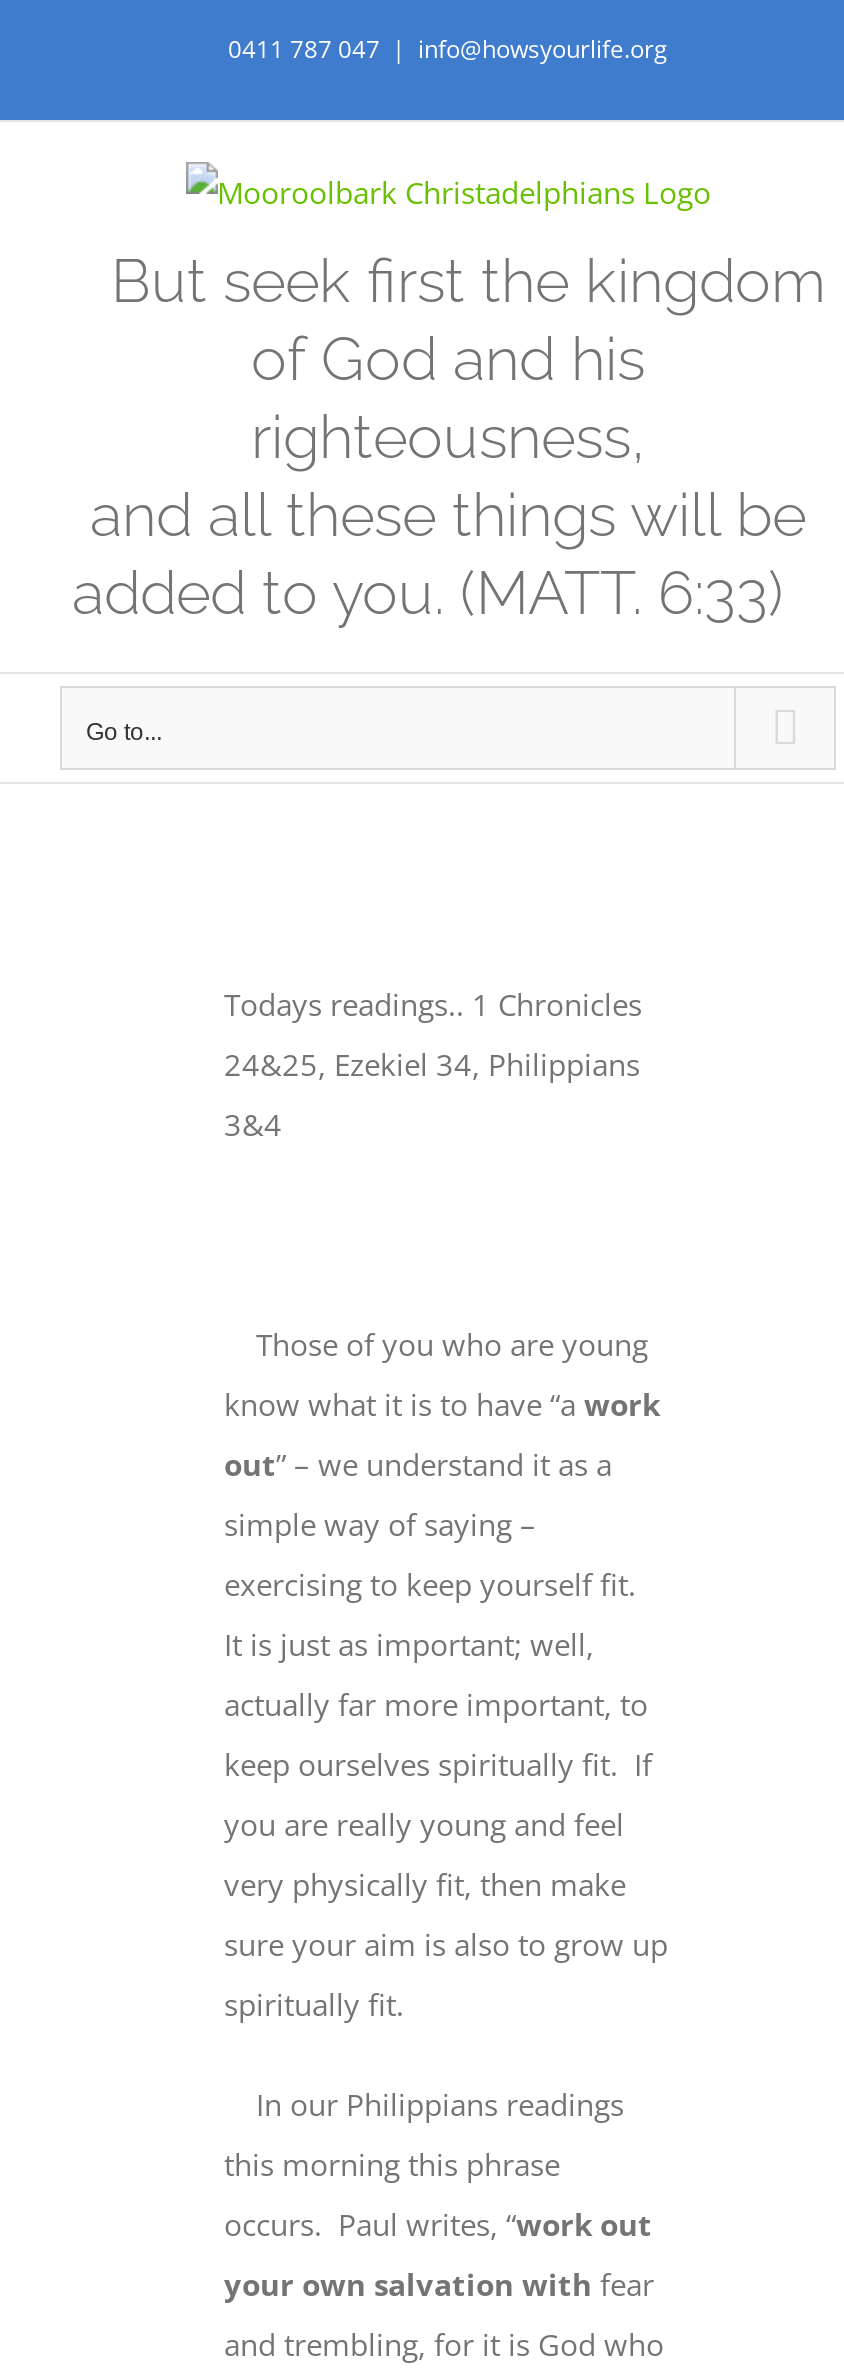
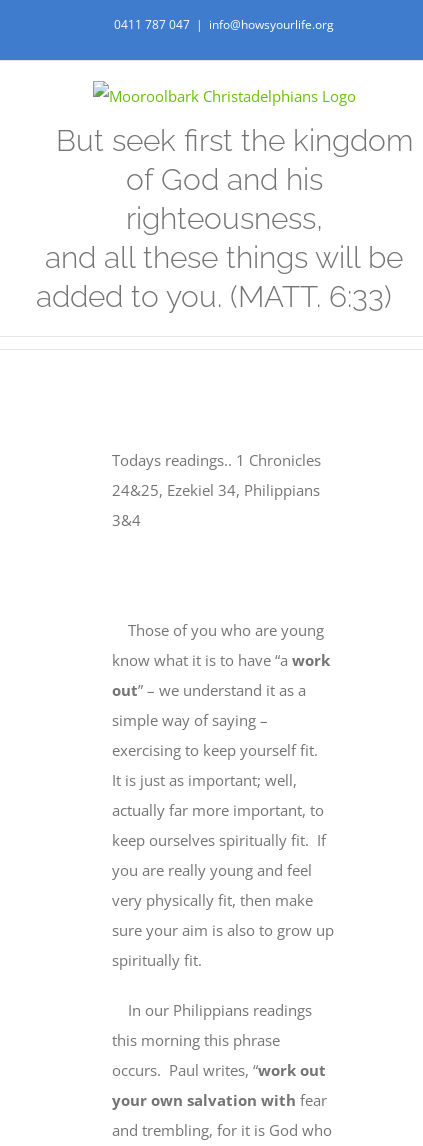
- Go to...
